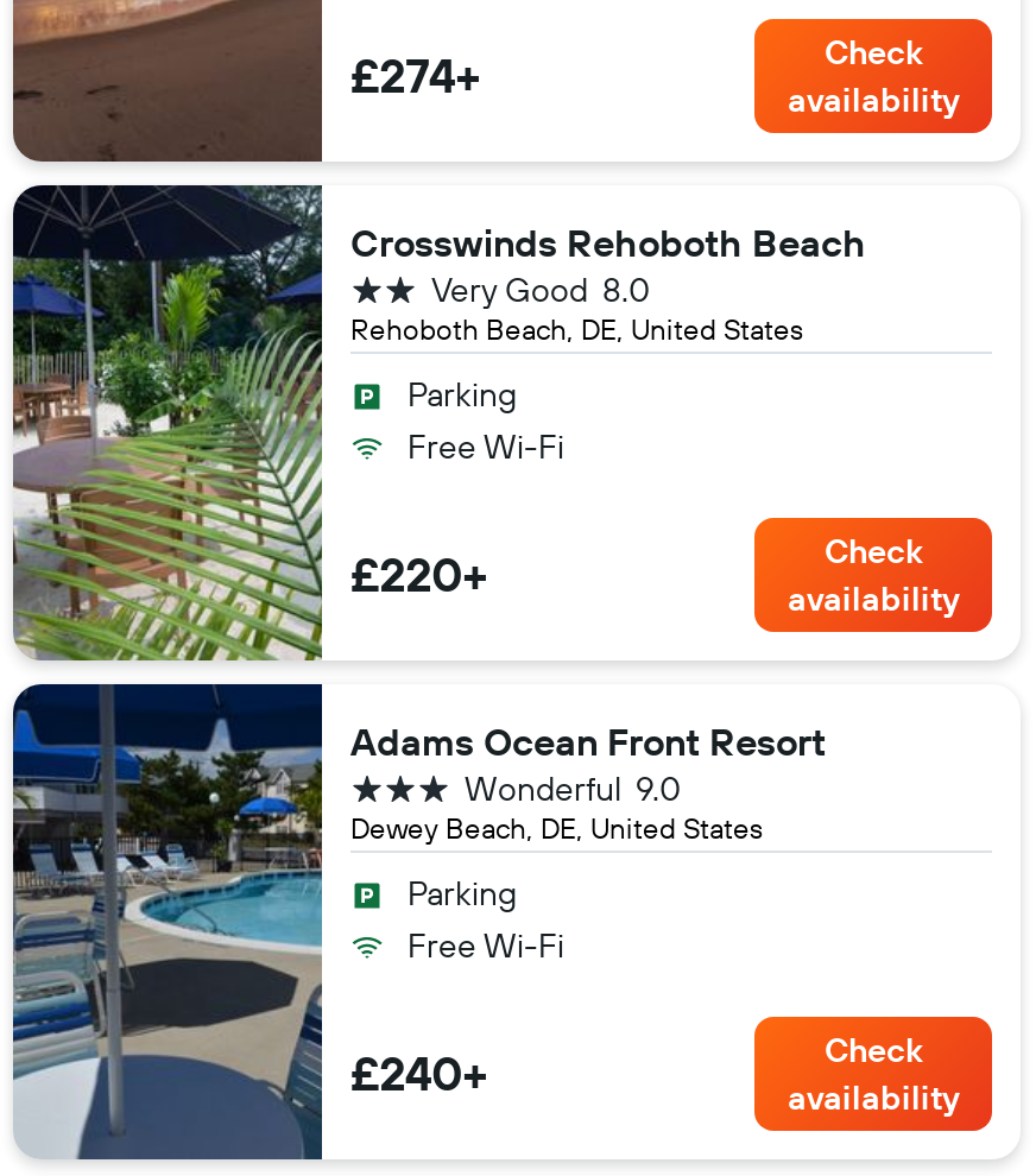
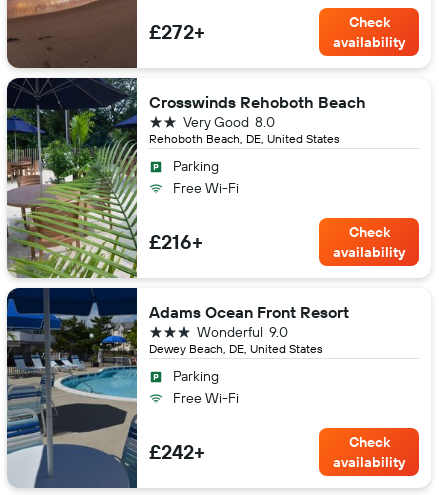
- £274+
+ £272+

- £220+
+ £216+

- £240+
+ £242+
